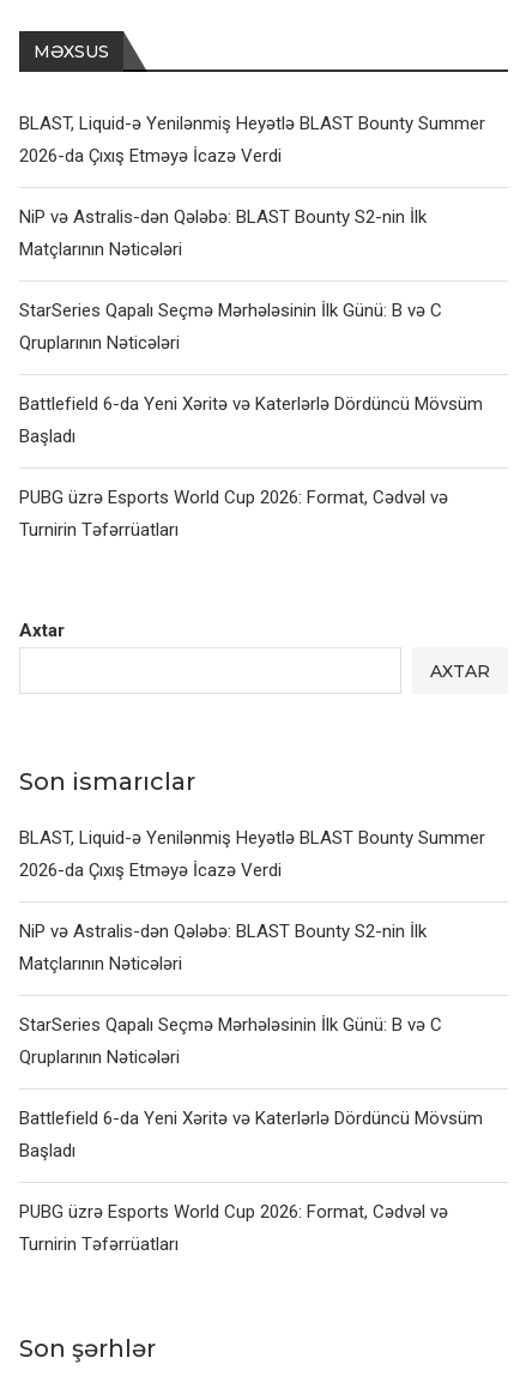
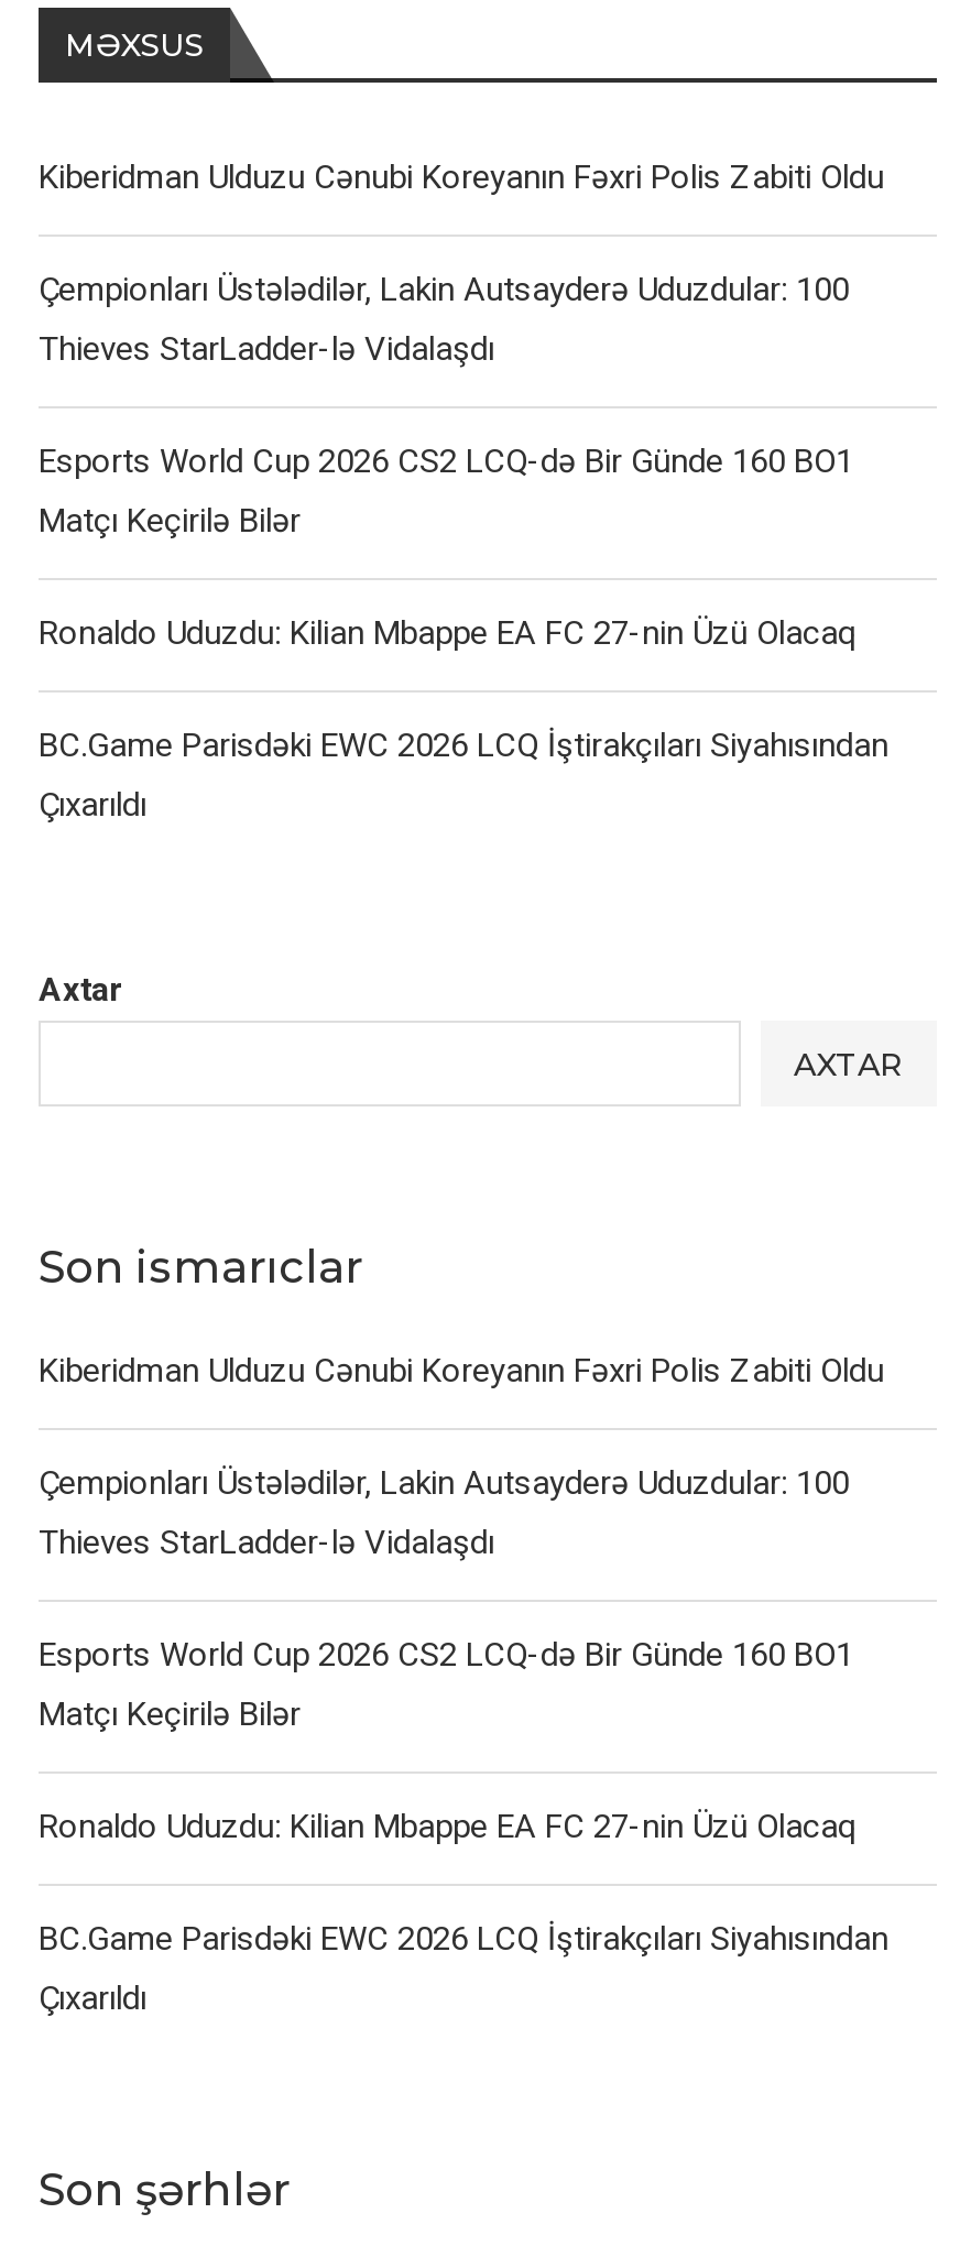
- BLAST, Liquid-ə Yenilənmiş Heyətlə BLAST Bounty Summer
- 2026-da Çıxış Etməyə İcazə Verdi
- NiP və Astralis-dən Qələbə: BLAST Bounty S2-nin İlk
- Matçlarının Nəticələri
- StarSeries Qapalı Seçmə Mərhələsinin İlk Günü: B və C
- Qruplarının Nəticələri
- Battlefield 6-da Yeni Xəritə və Katerlərlə Dördüncü Mövsüm
- Başladı
- PUBG üzrə Esports World Cup 2026: Format, Cədvəl və
- Turnirin Təfərrüatları
+ Kiberidman Ulduzu Cənubi Koreyanın Fəxri Polis Zabiti Oldu
+ Çempionları Üstələdilər, Lakin Autsayderə Uduzdular: 100
+ Thieves StarLadder-lə Vidalaşdı
+ Esports World Cup 2026 CS2 LCQ-də Bir Günde 160 BO1
+ Matçı Keçirilə Bilər
+ Ronaldo Uduzdu: Kilian Mbappe EA FC 27-nin Üzü Olacaq
+ BC.Game Parisdəki EWC 2026 LCQ İştirakçıları Siyahısından
+ Çıxarıldı

- BLAST, Liquid-ə Yenilənmiş Heyətlə BLAST Bounty Summer
- 2026-da Çıxış Etməyə İcazə Verdi
- NiP və Astralis-dən Qələbə: BLAST Bounty S2-nin İlk
- Matçlarının Nəticələri
- StarSeries Qapalı Seçmə Mərhələsinin İlk Günü: B və C
- Qruplarının Nəticələri
- Battlefield 6-da Yeni Xəritə və Katerlərlə Dördüncü Mövsüm
- Başladı
- PUBG üzrə Esports World Cup 2026: Format, Cədvəl və
- Turnirin Təfərrüatları
+ Kiberidman Ulduzu Cənubi Koreyanın Fəxri Polis Zabiti Oldu
+ Çempionları Üstələdilər, Lakin Autsayderə Uduzdular: 100
+ Thieves StarLadder-lə Vidalaşdı
+ Esports World Cup 2026 CS2 LCQ-də Bir Günde 160 BO1
+ Matçı Keçirilə Bilər
+ Ronaldo Uduzdu: Kilian Mbappe EA FC 27-nin Üzü Olacaq
+ BC.Game Parisdəki EWC 2026 LCQ İştirakçıları Siyahısından
+ Çıxarıldı
